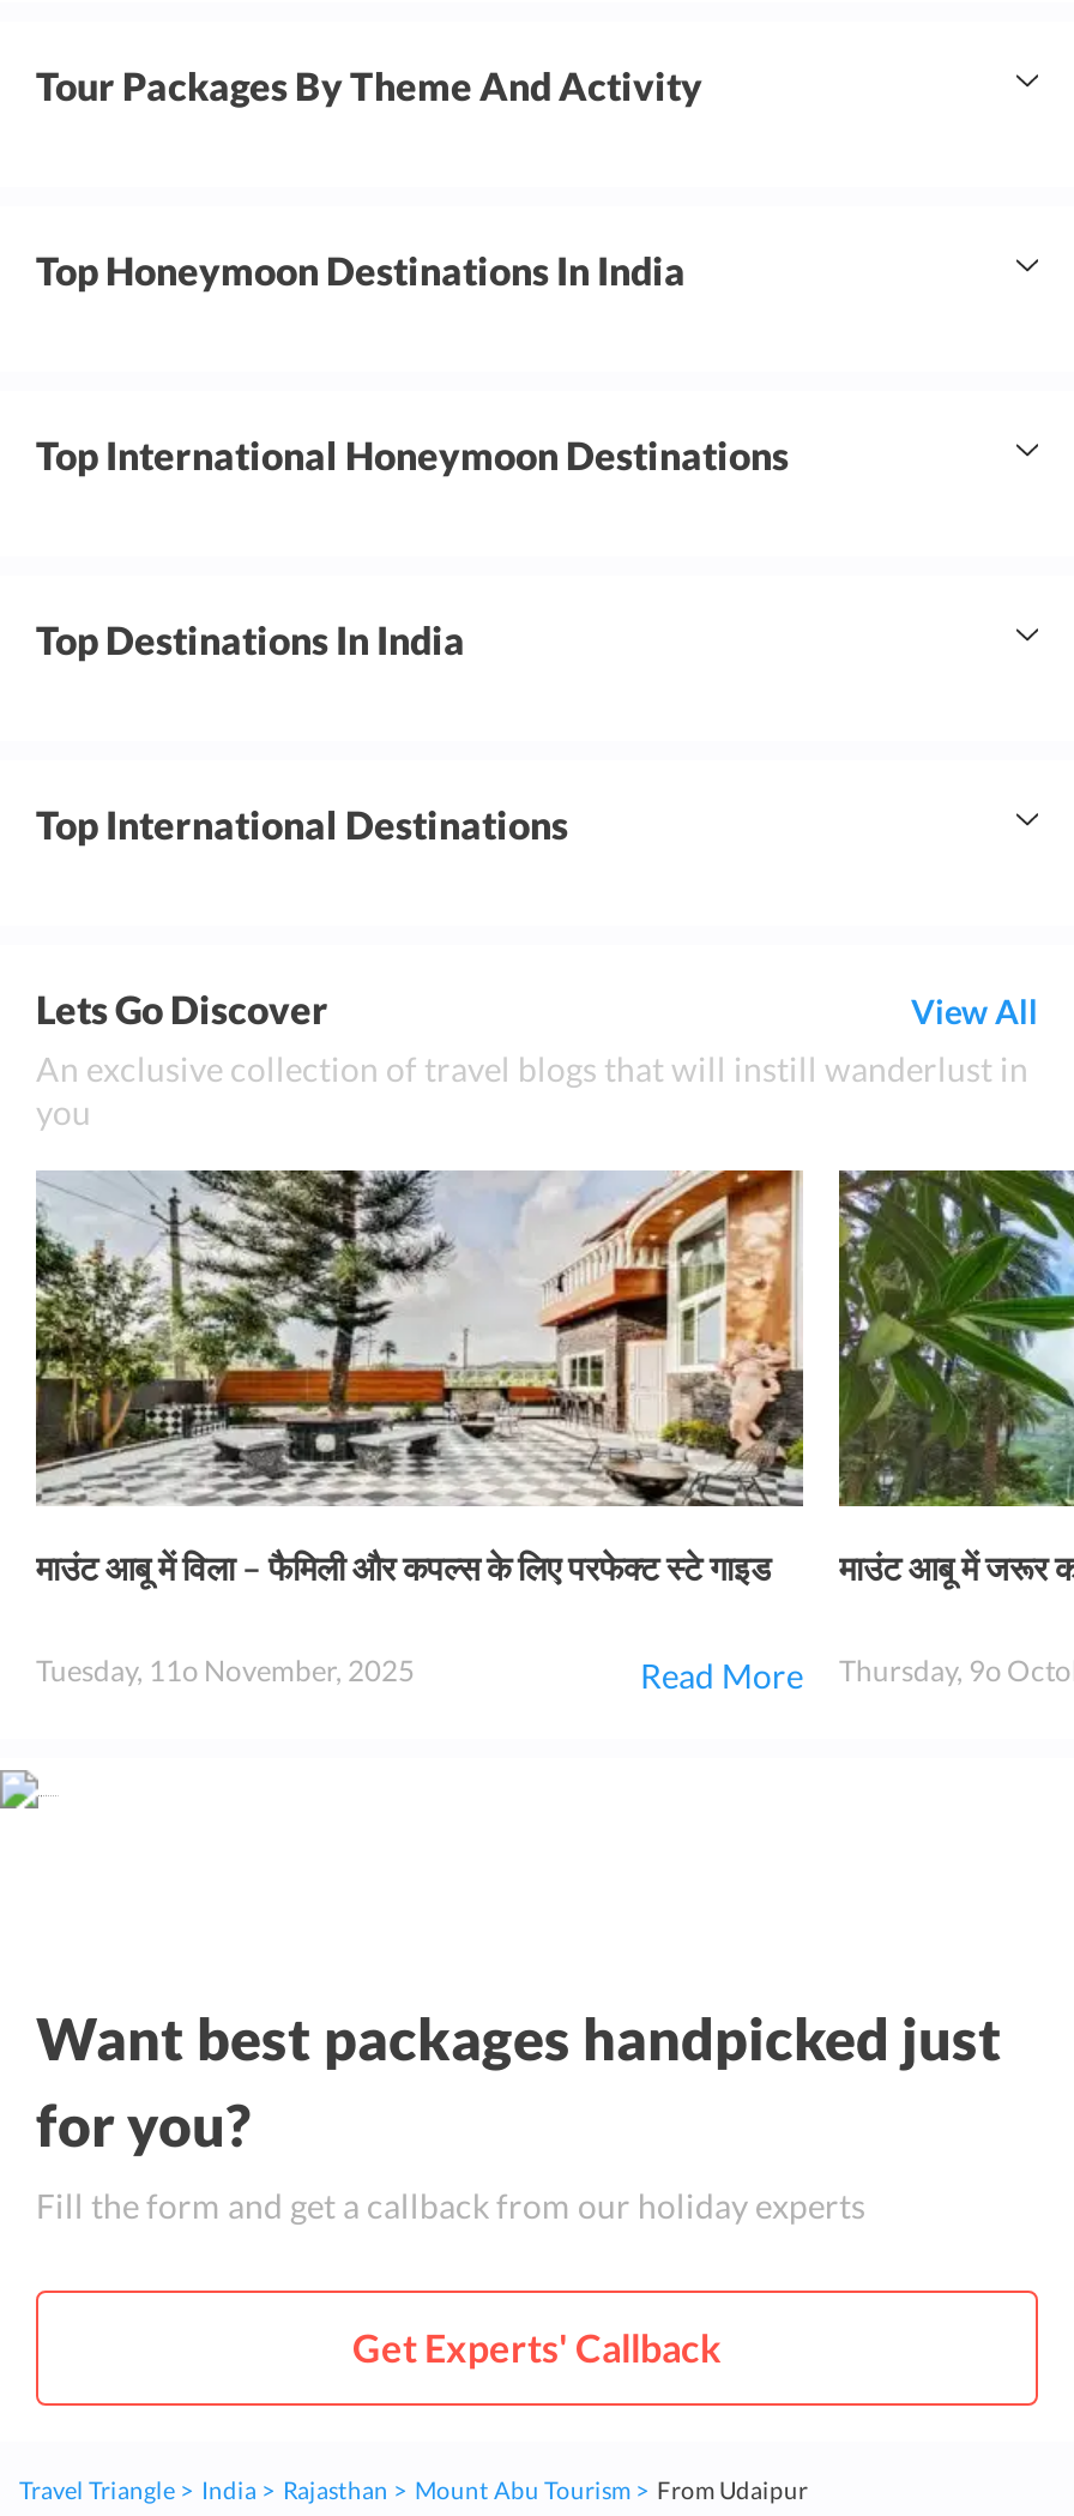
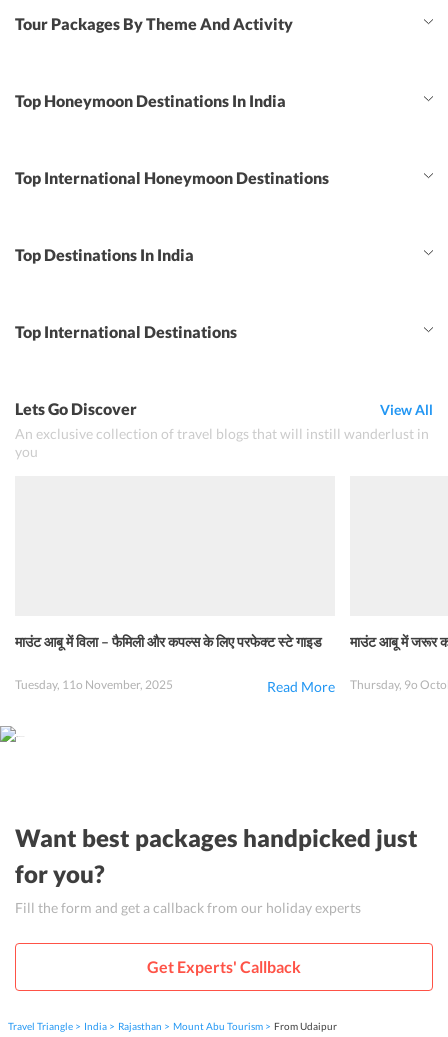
- [image]

- [image]
